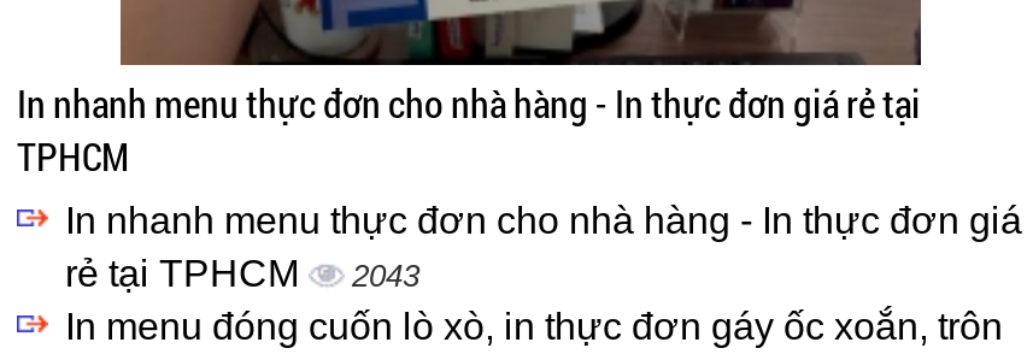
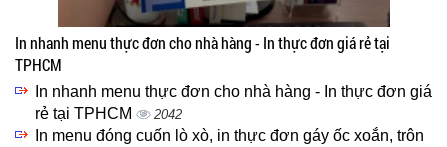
- rẻ tại TPHCM 2043
+ rẻ tại TPHCM 2042
